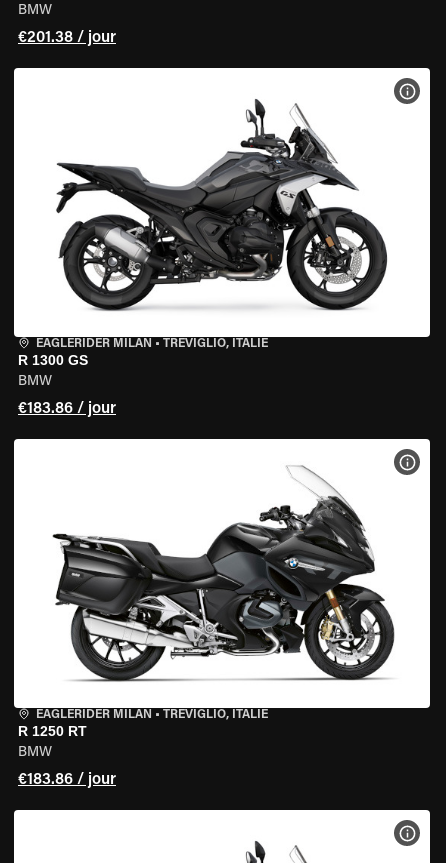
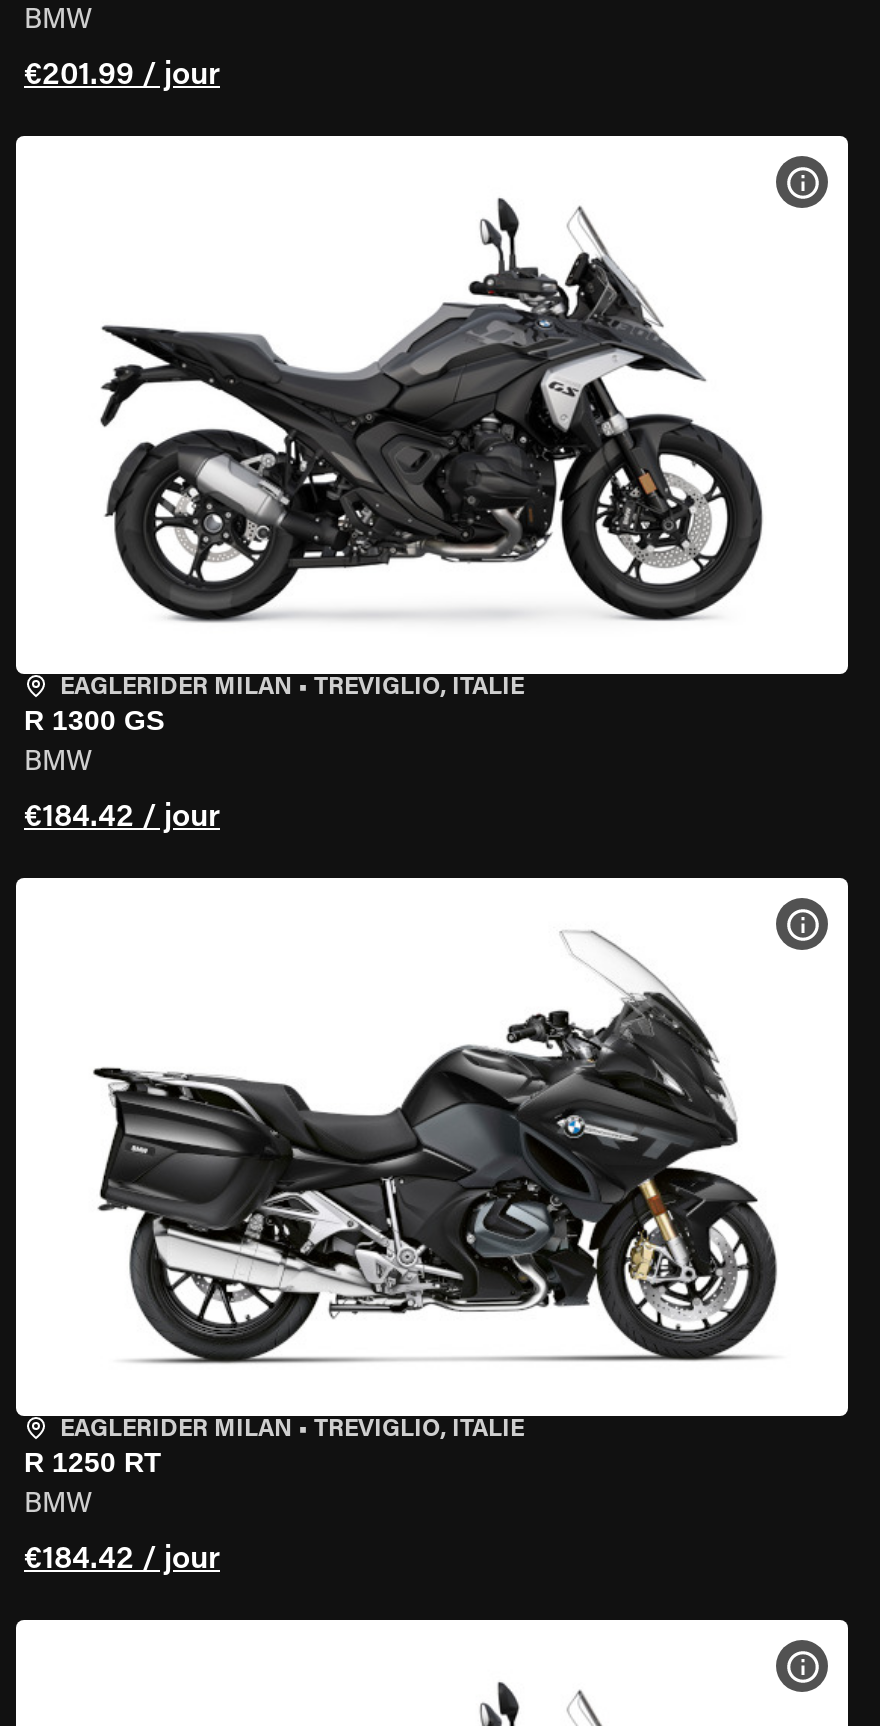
- €201.38 / jour
+ €201.99 / jour

- €183.86 / jour
+ €184.42 / jour

- €183.86 / jour
+ €184.42 / jour
